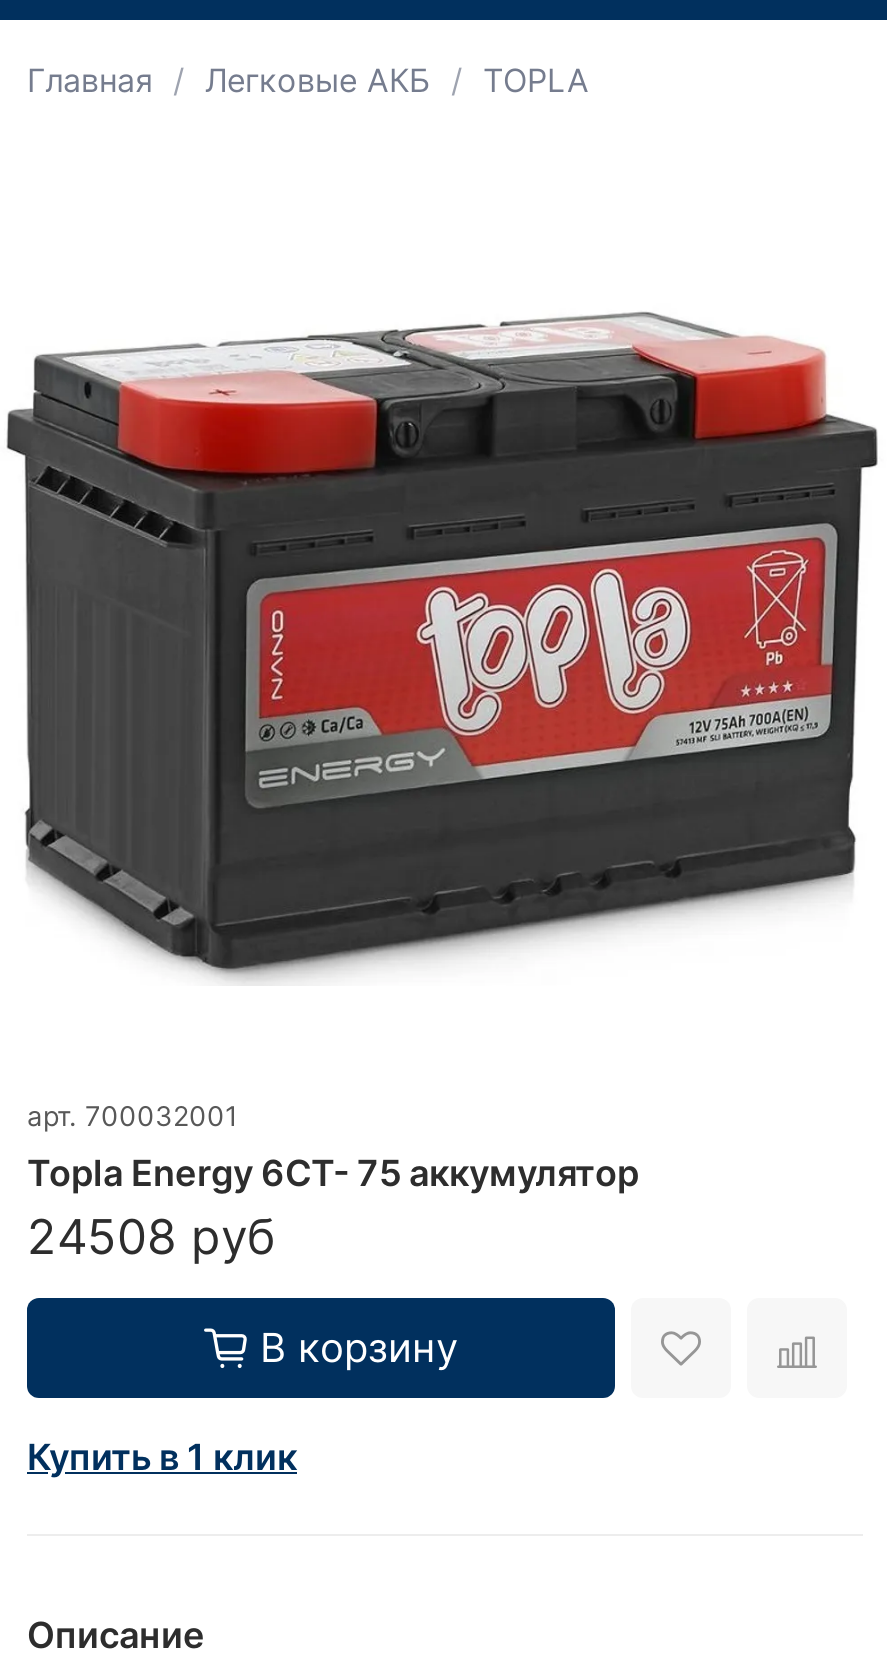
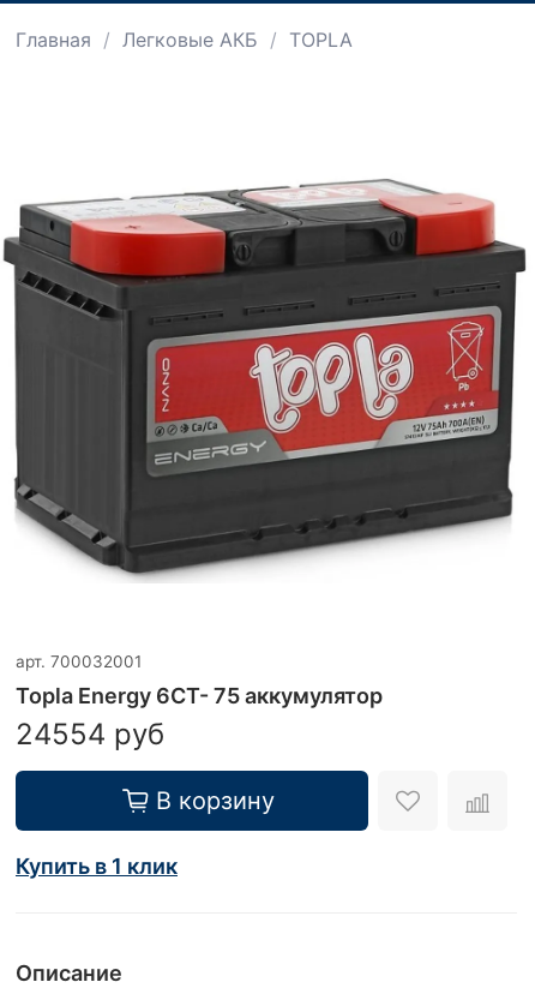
- 24508 руб
+ 24554 руб
